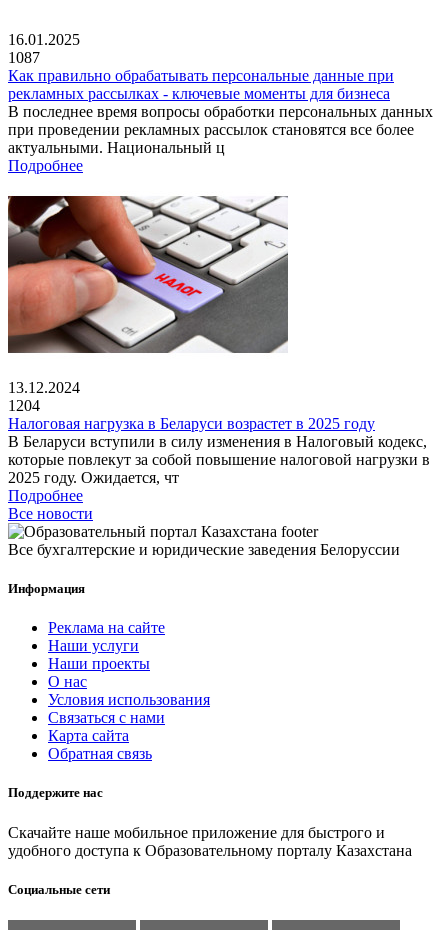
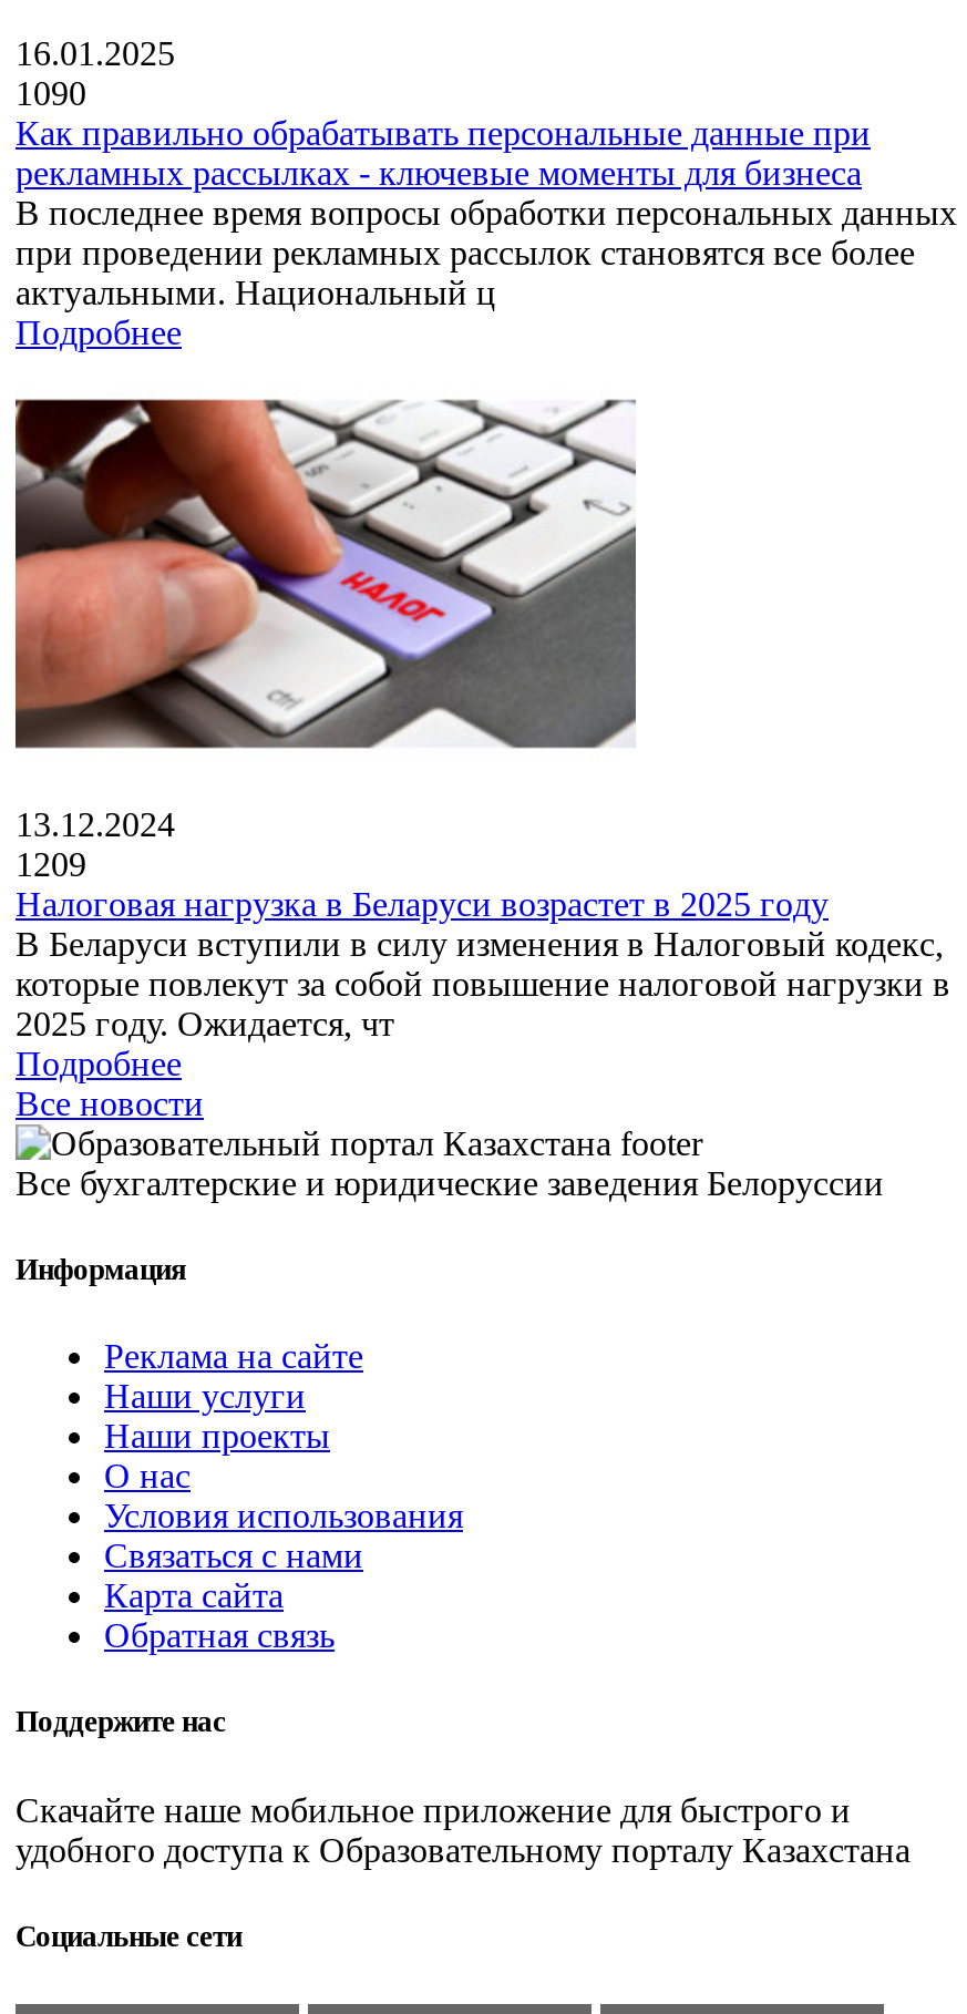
- 1087
+ 1090

- 1204
+ 1209
